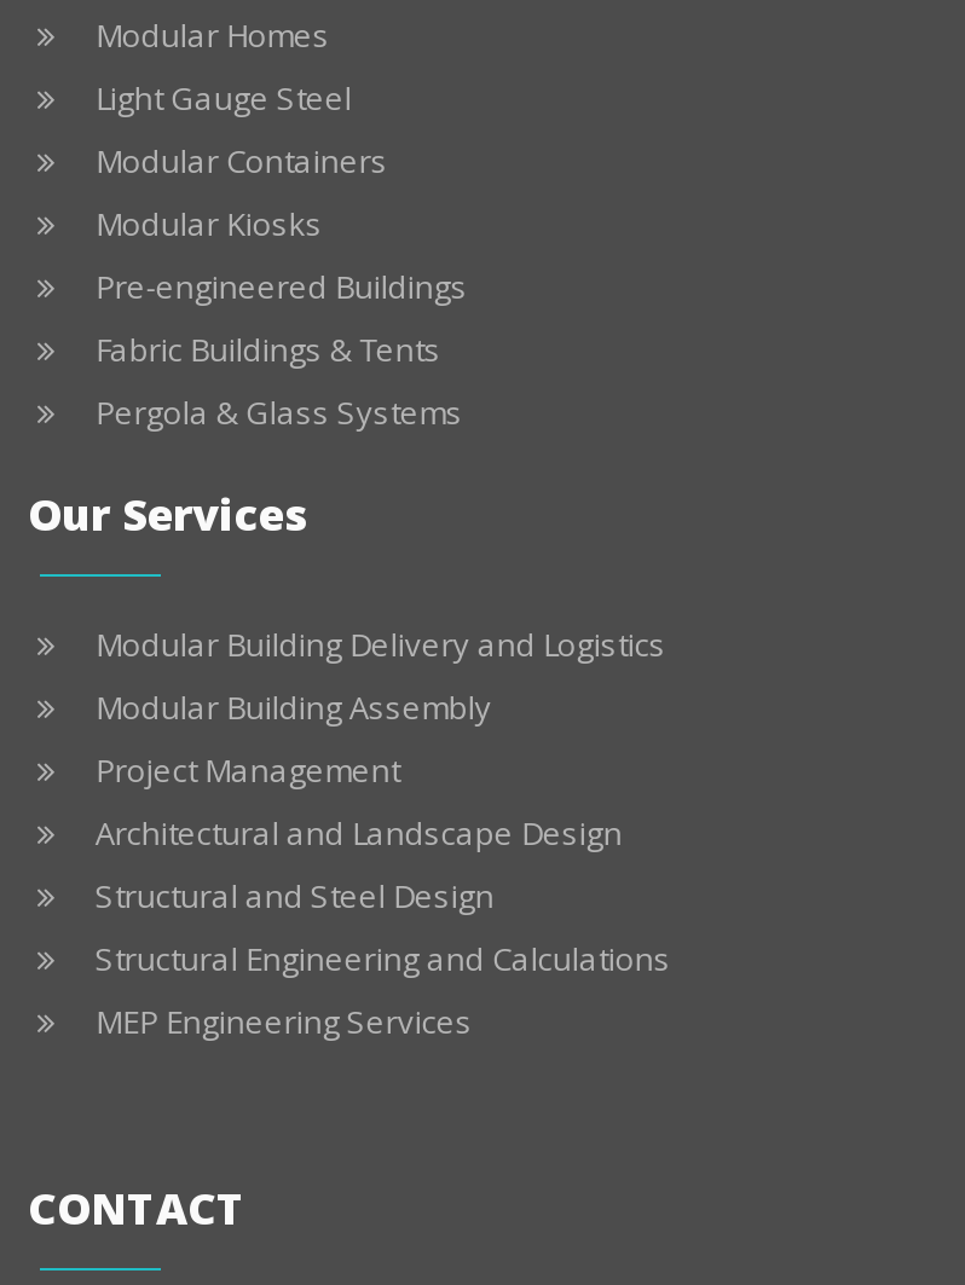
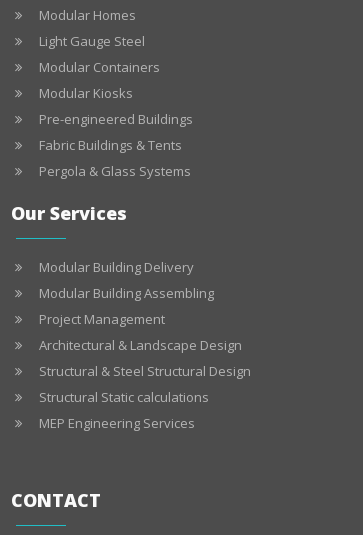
- Modular Building Delivery and Logistics
- Modular Building Assembly
+ Modular Building Delivery
+ Modular Building Assembling

- Architectural and Landscape Design
- Structural and Steel Design
- Structural Engineering and Calculations
+ Architectural & Landscape Design
+ Structural & Steel Structural Design
+ Structural Static calculations
